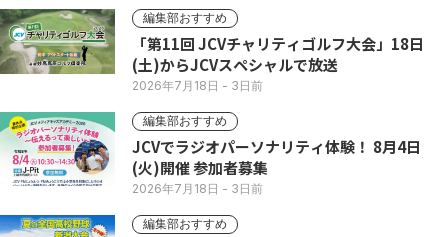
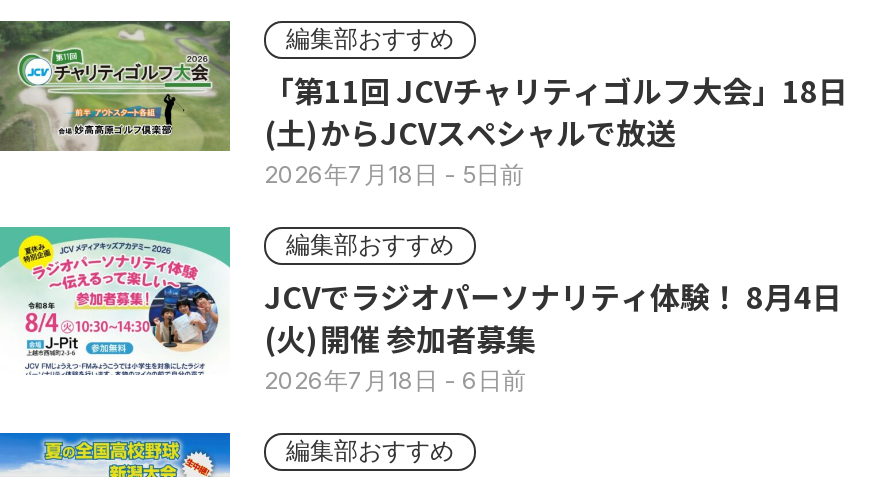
- 2026年7月18日- 3日前
+ 2026年7月18日- 5日前

- 2026年7月18日- 3日前
+ 2026年7月18日- 6日前
